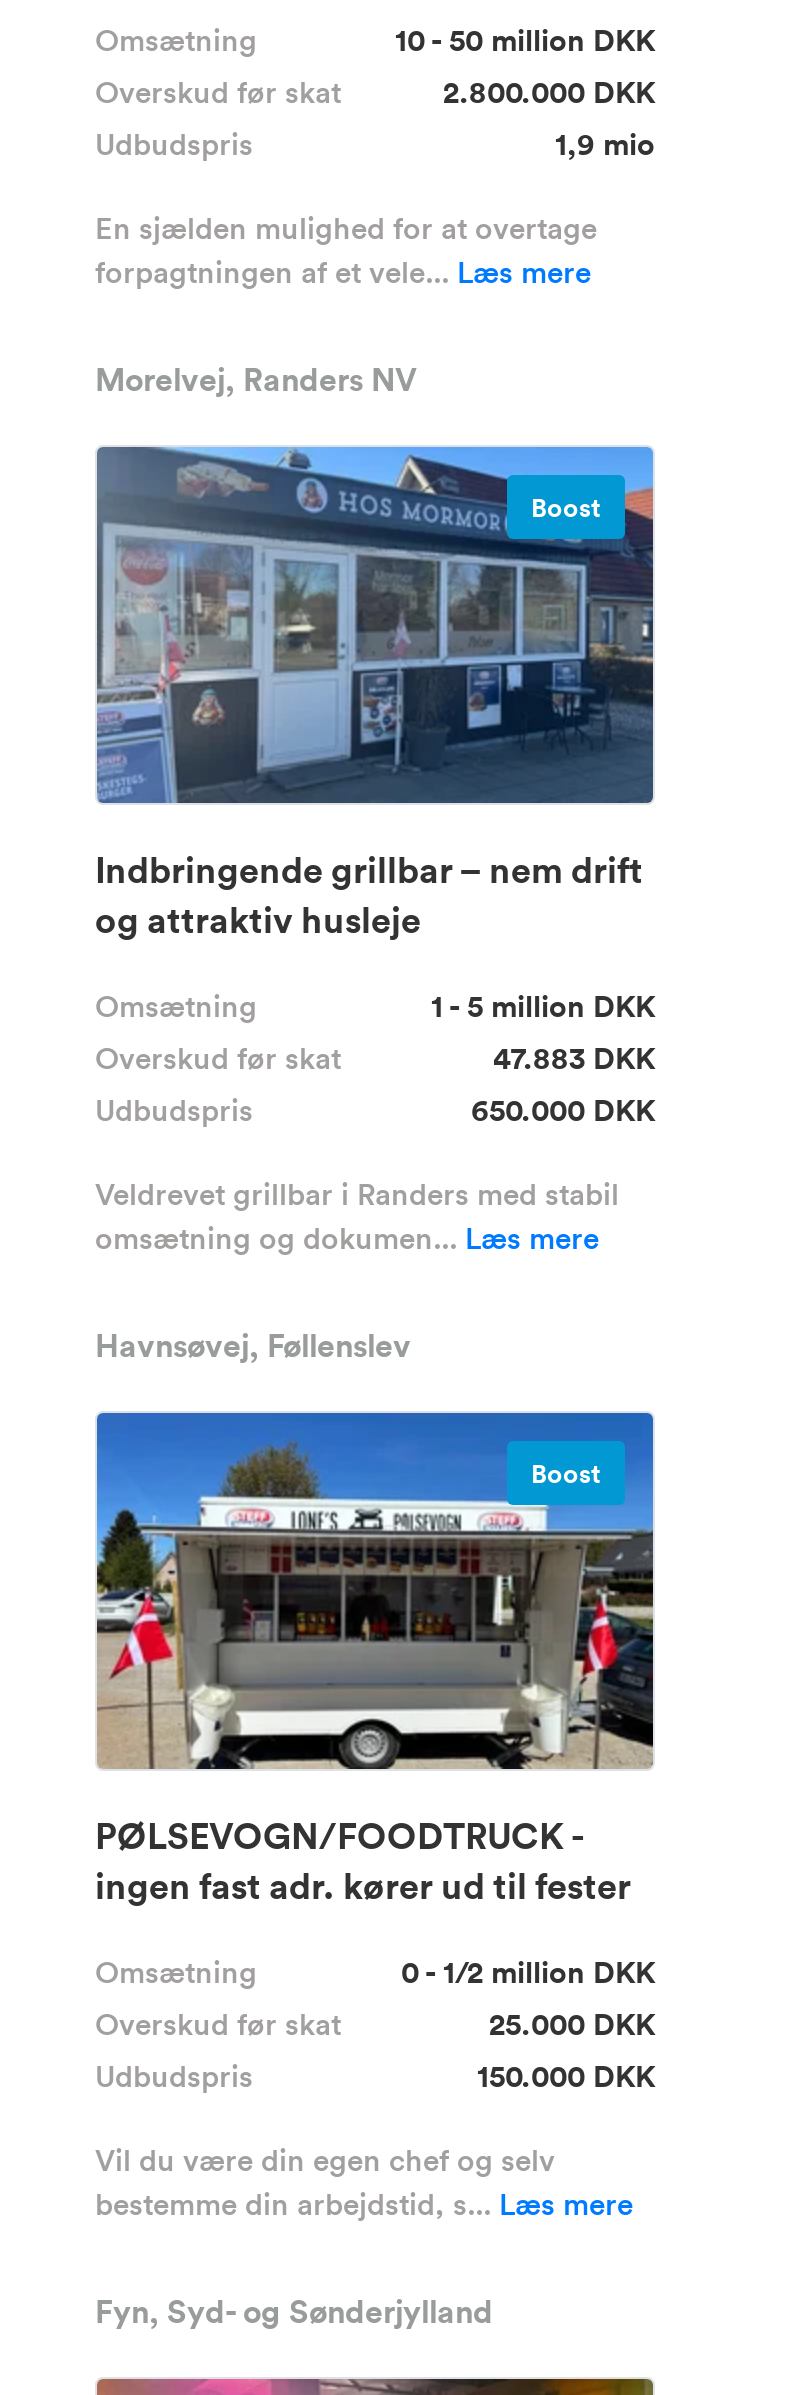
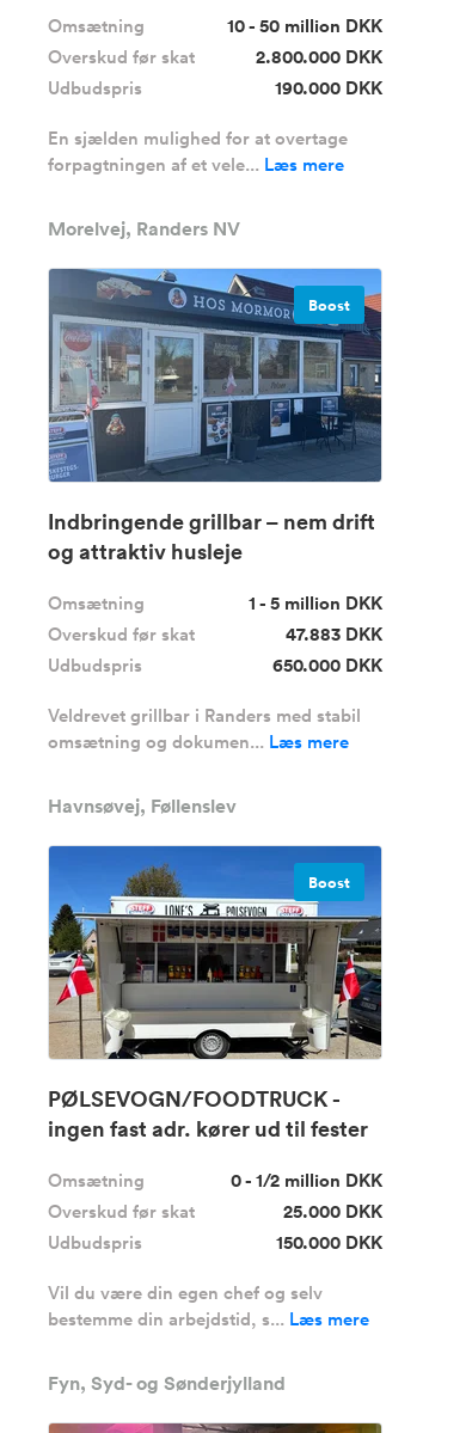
- 1,9 mio
+ 190.000 DKK
